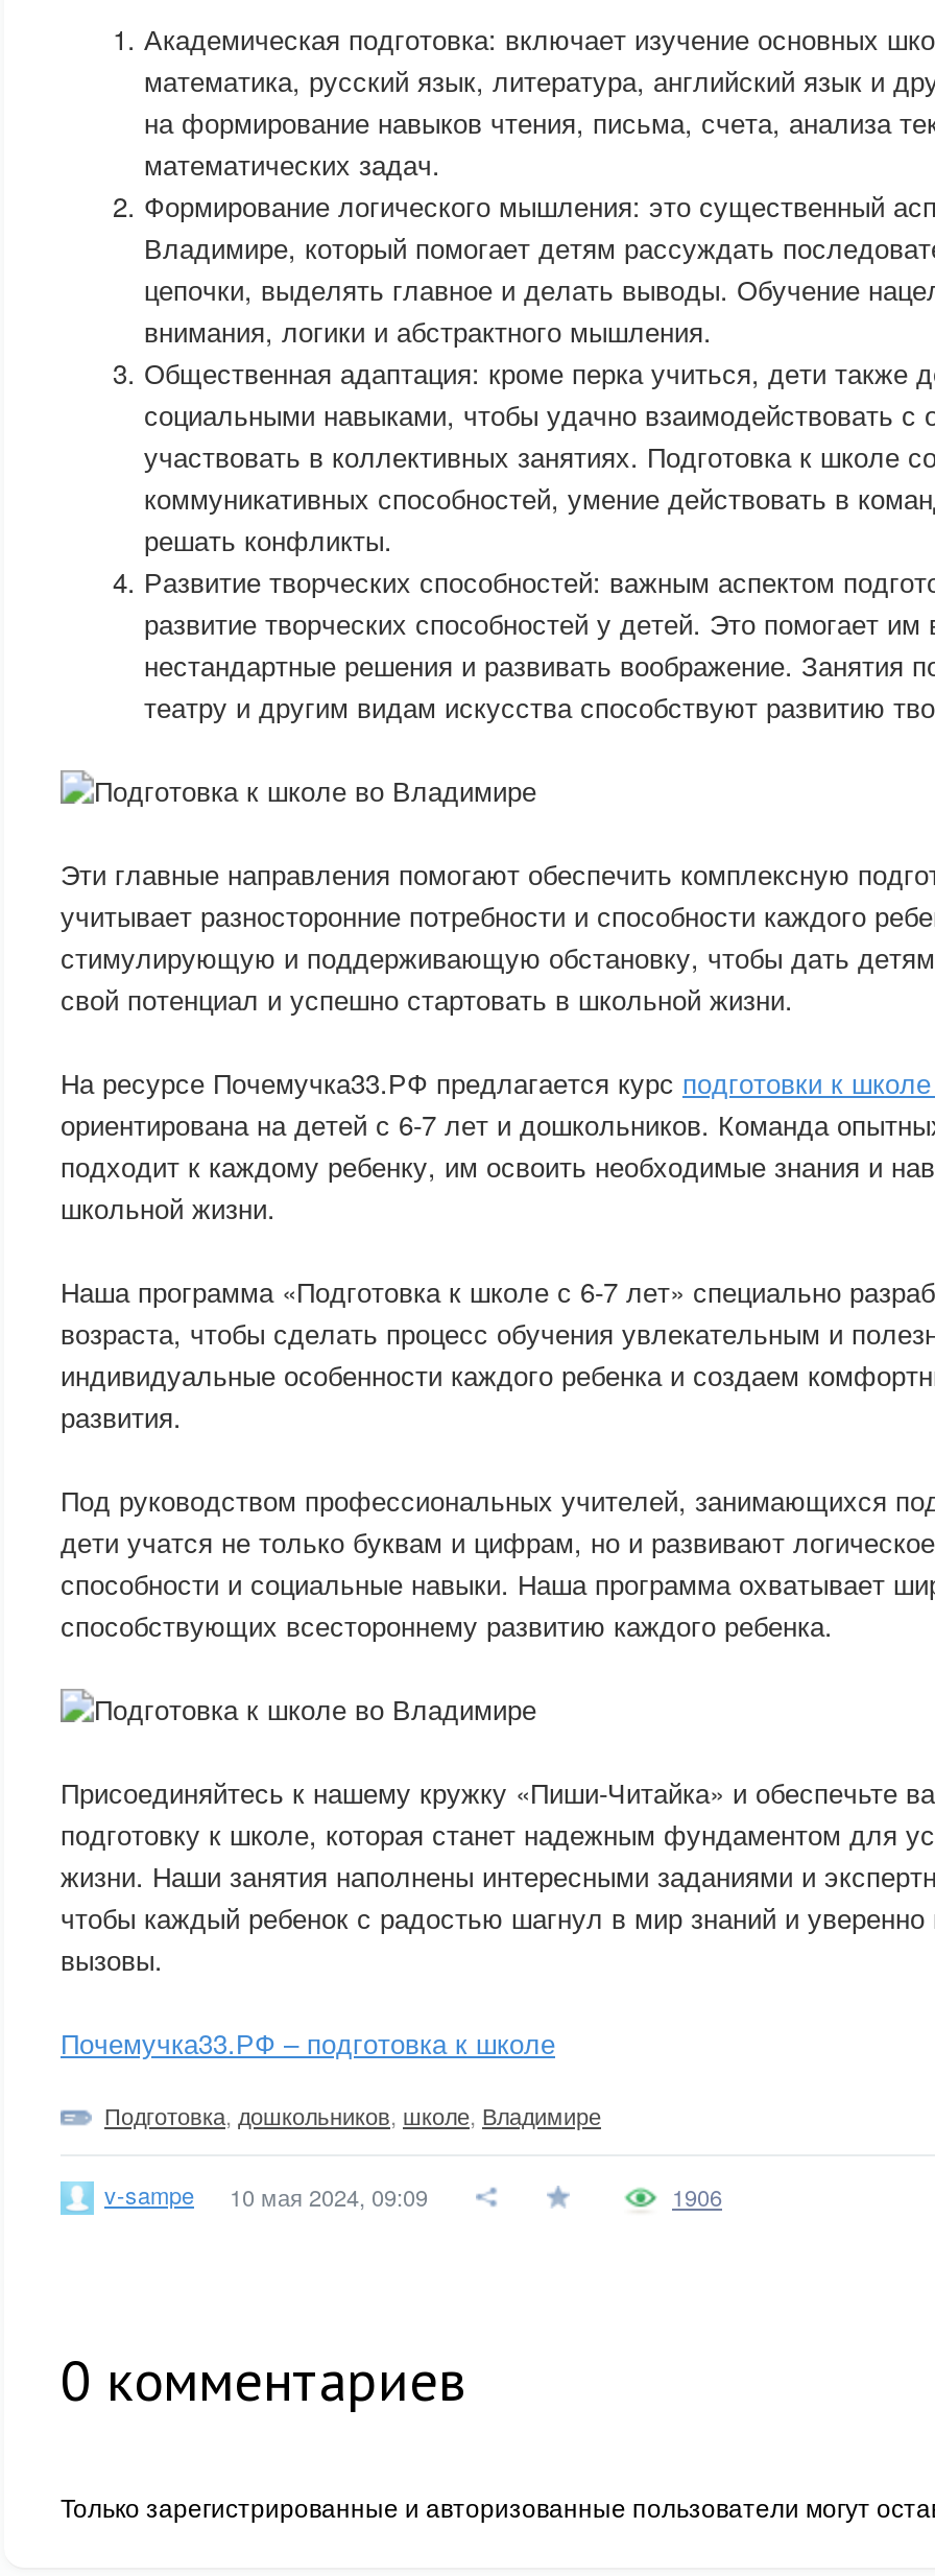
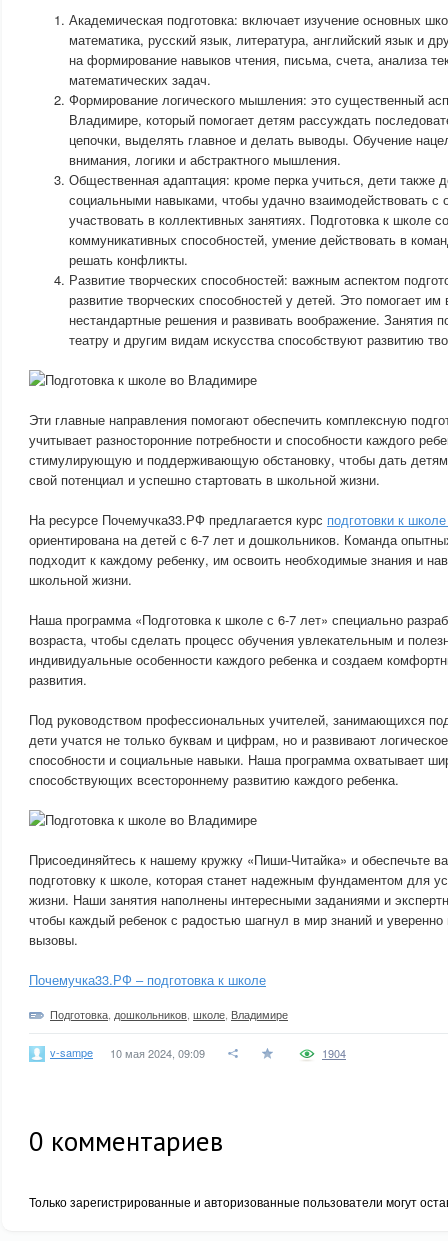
- 1906
+ 1904
